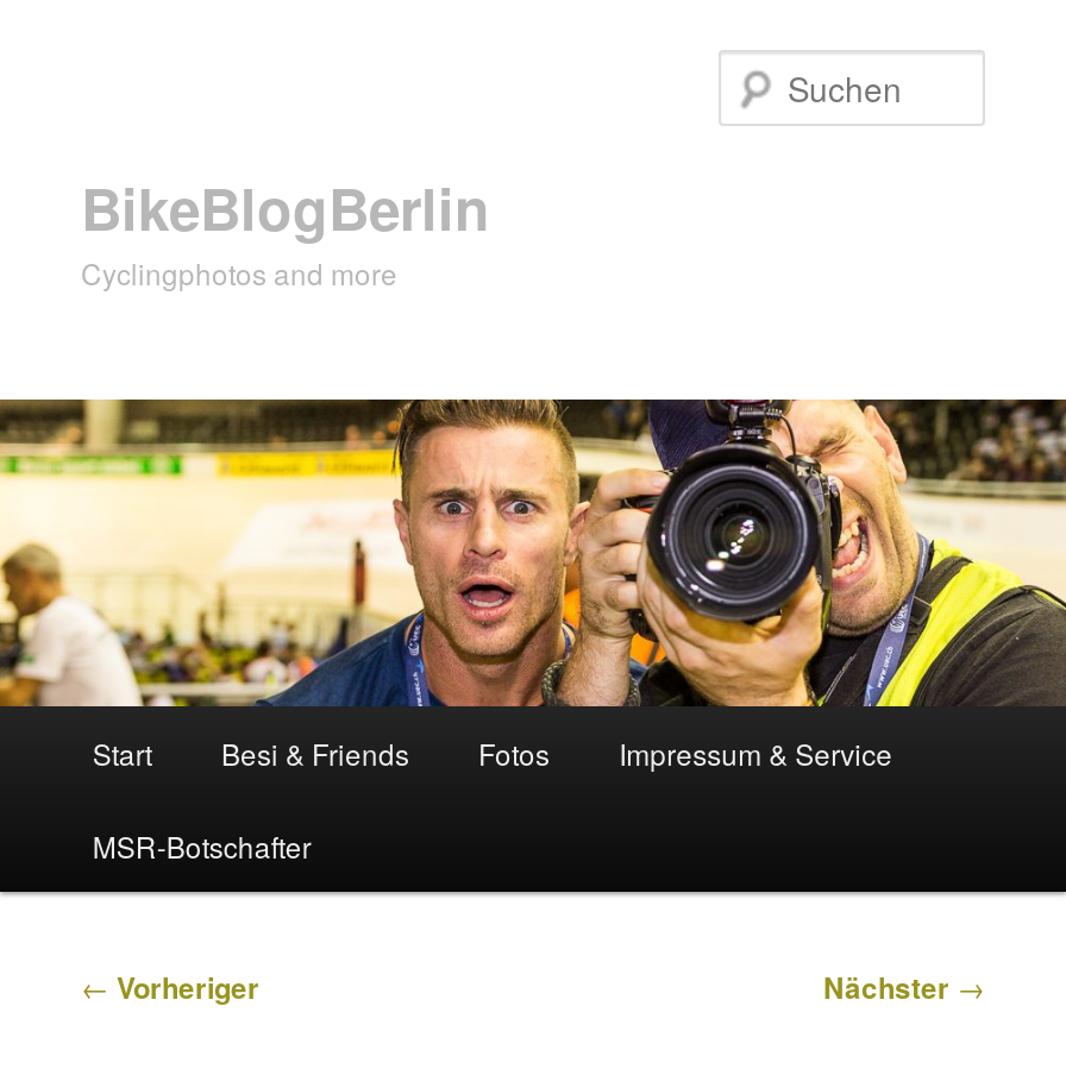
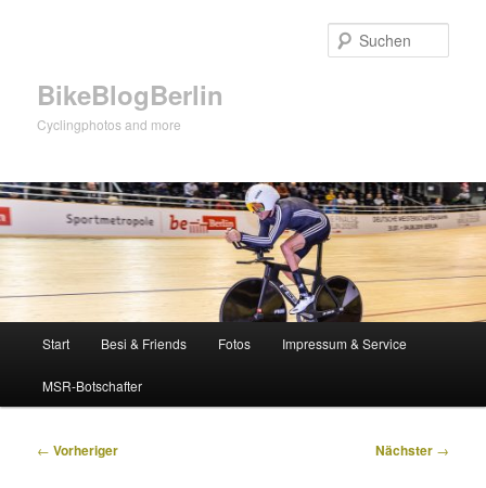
- [image]
+ [image]
